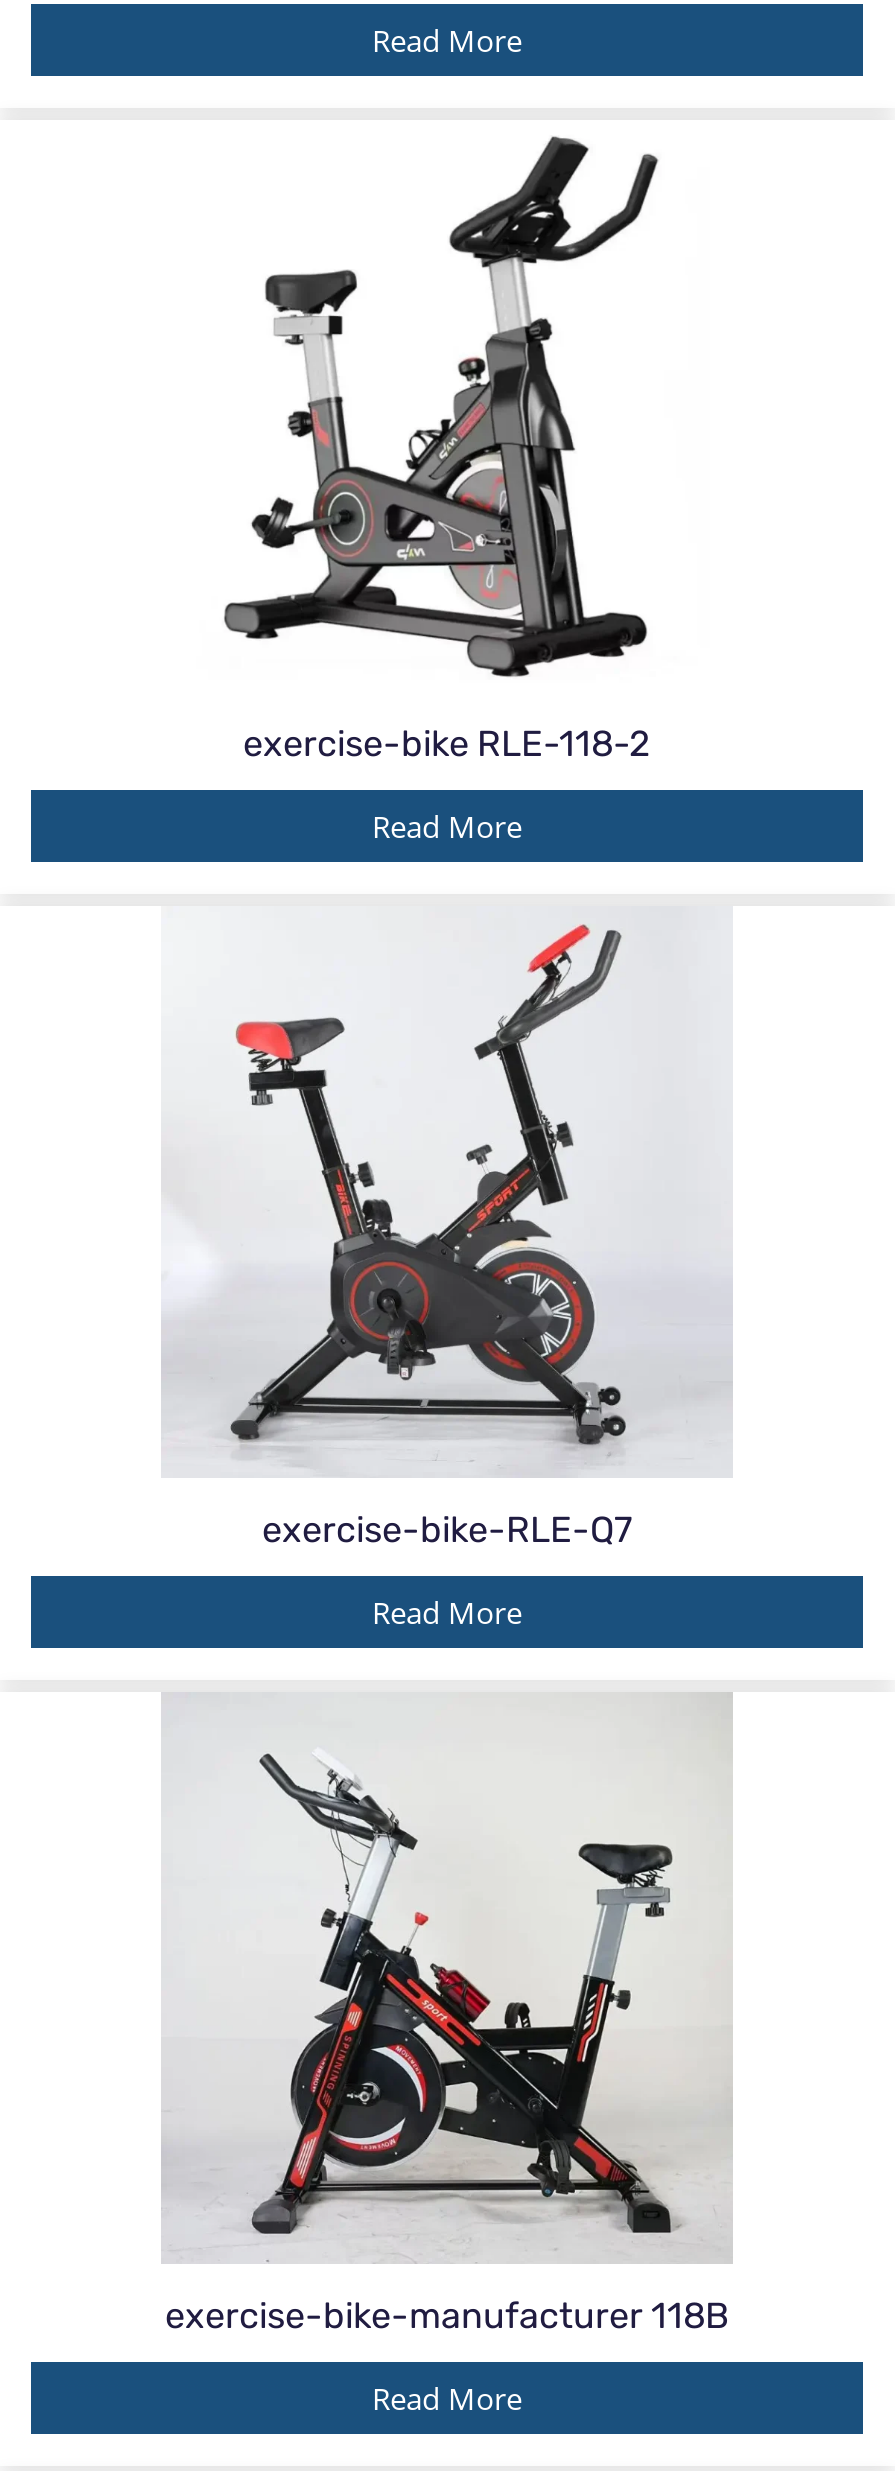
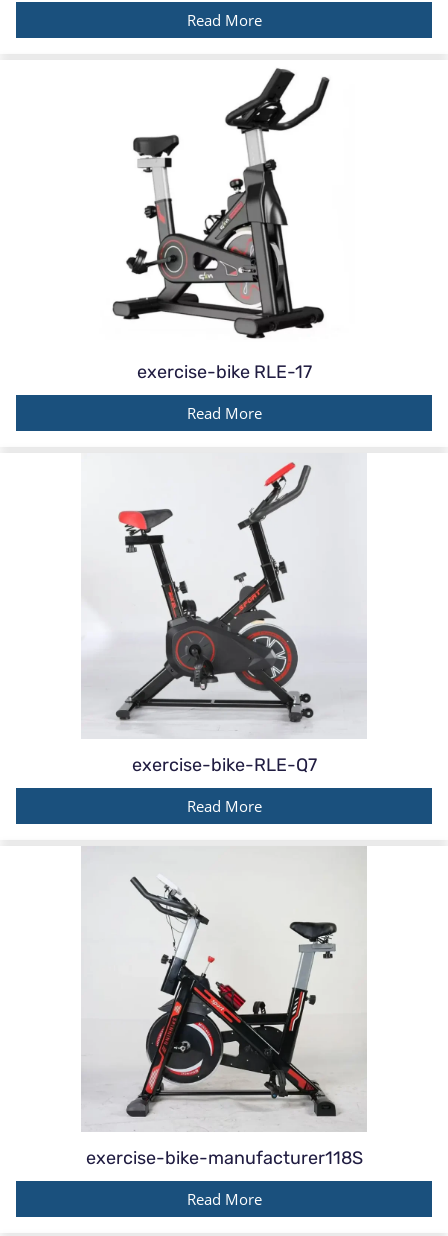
- exercise-bike RLE-118-2
+ exercise-bike RLE-17

- exercise-bike-manufacturer 118B
+ exercise-bike-manufacturer118S
